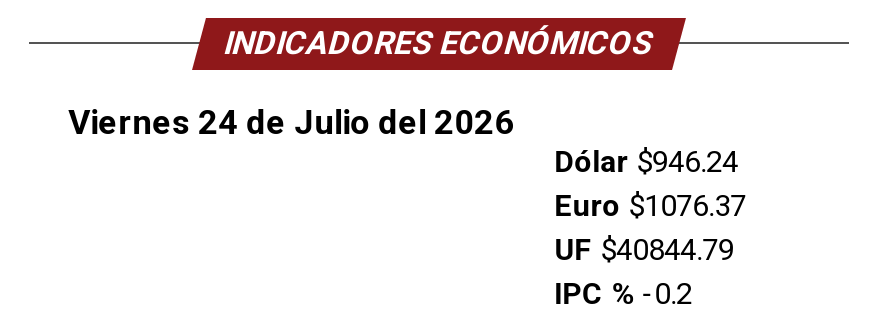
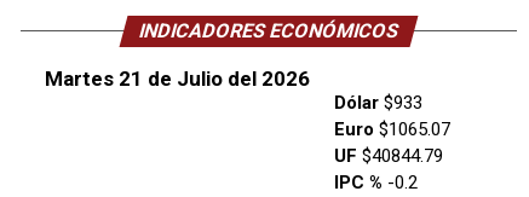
- Viernes 24 de Julio del 2026
+ Martes 21 de Julio del 2026

- Dólar $946.24
+ Dólar $933

- Euro $1076.37
+ Euro $1065.07
